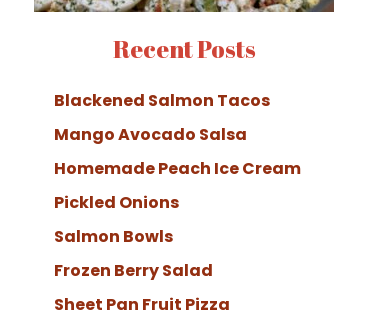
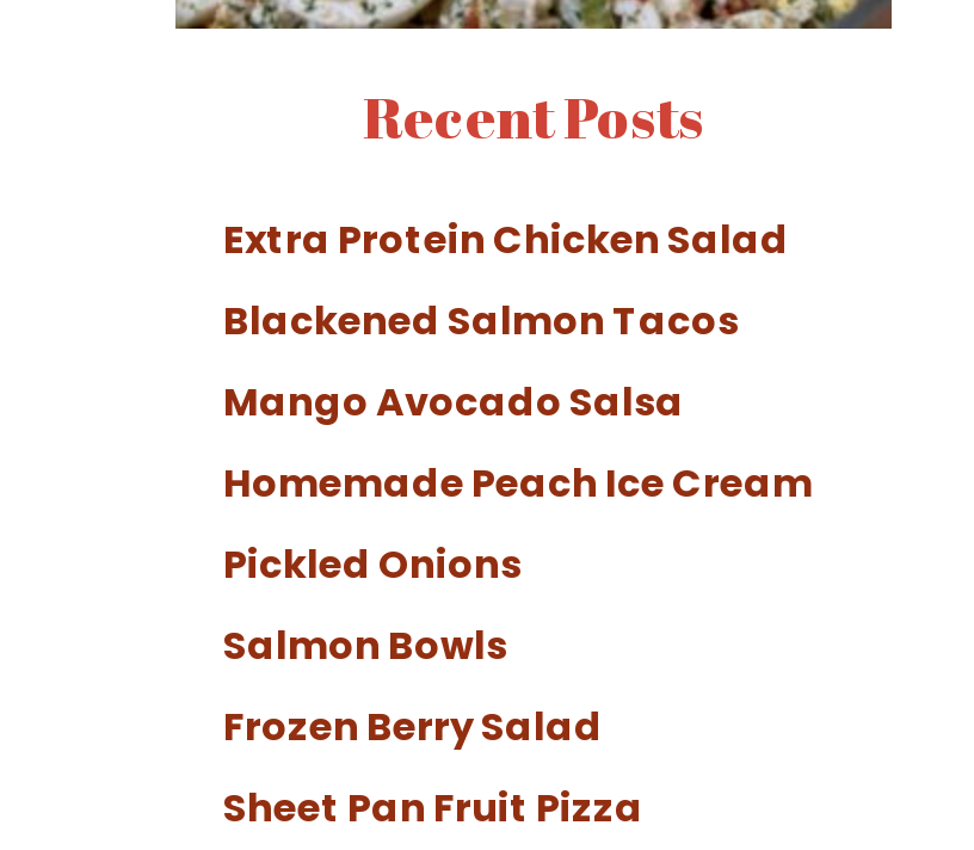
+ Extra Protein Chicken Salad
